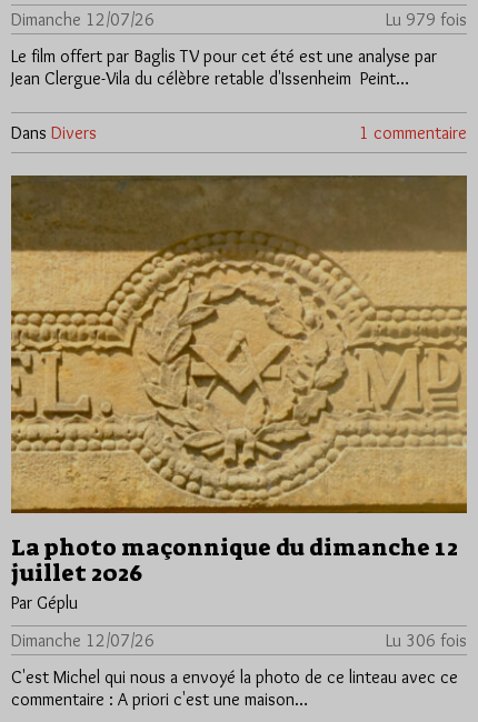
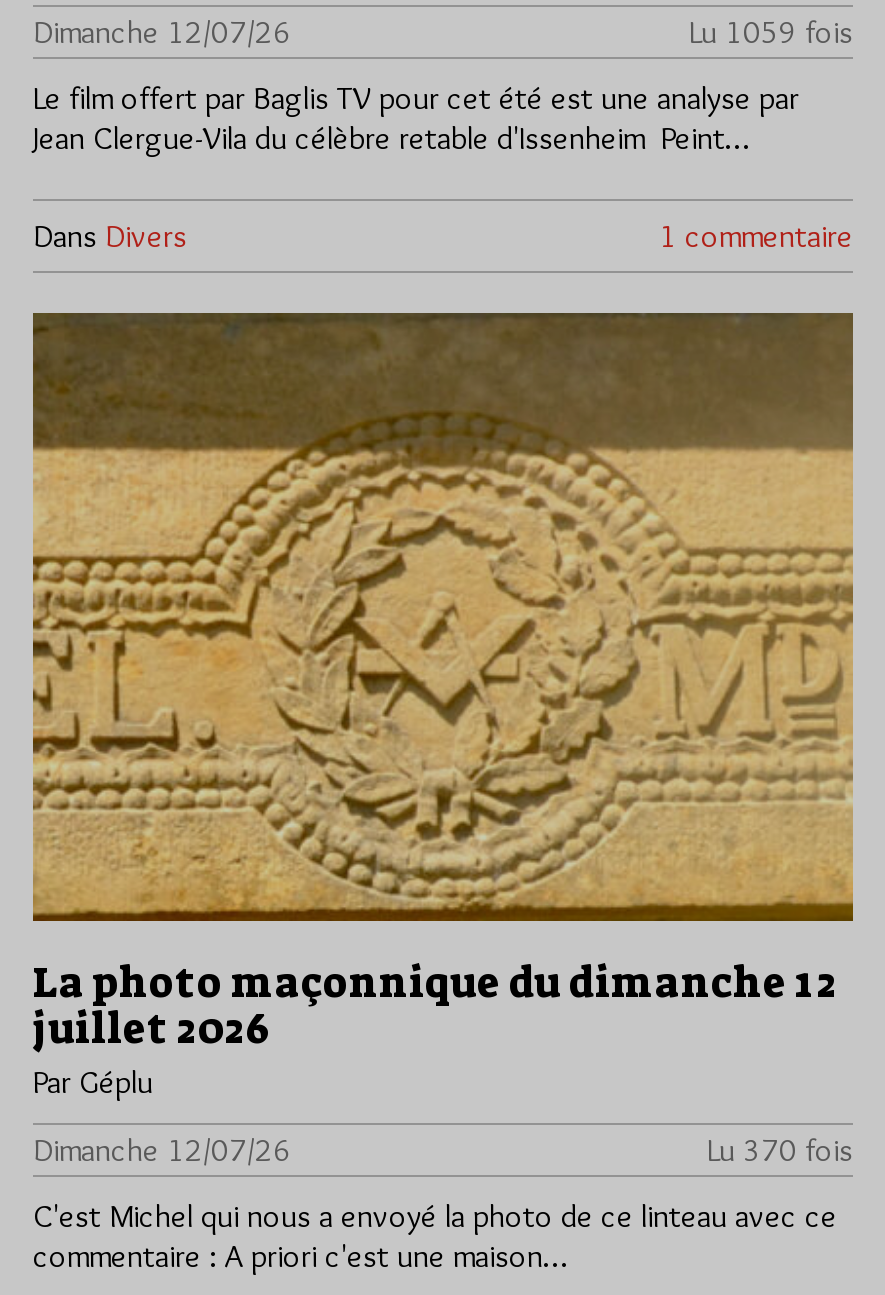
- Lu 979 fois
+ Lu 1059 fois

- Lu 306 fois
+ Lu 370 fois
